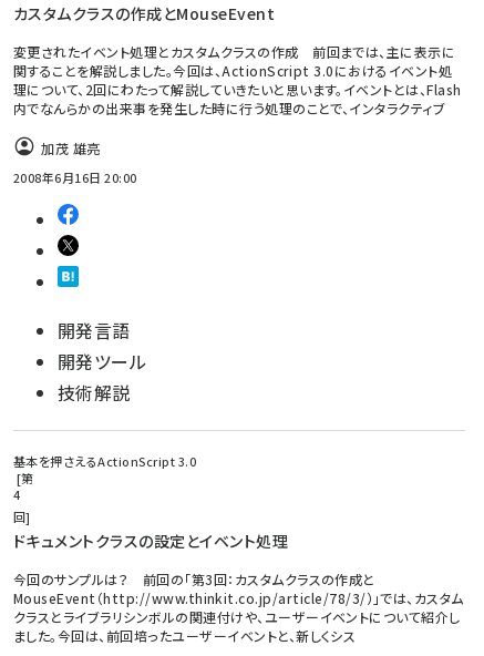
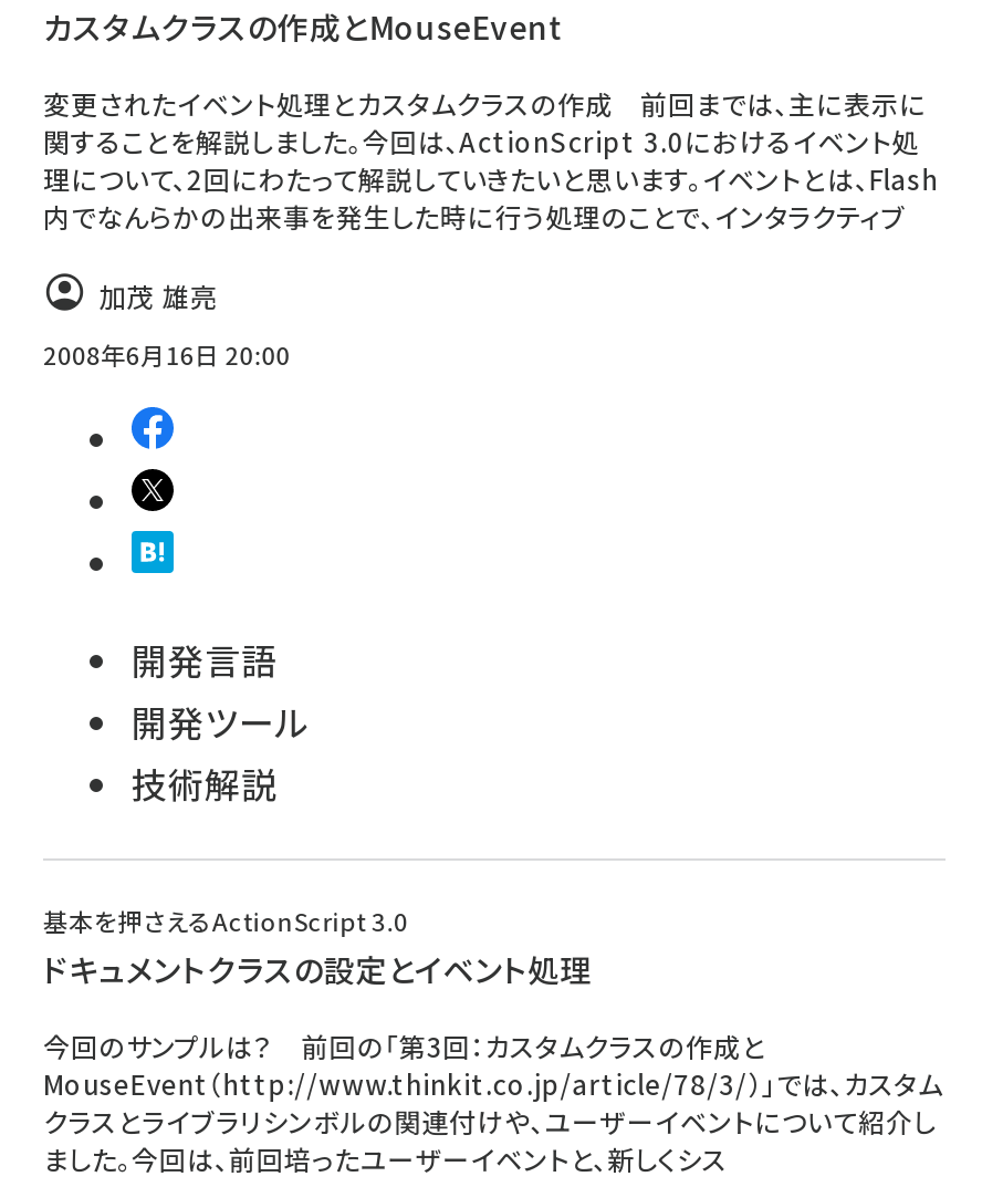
- 第
- 4
- 回
